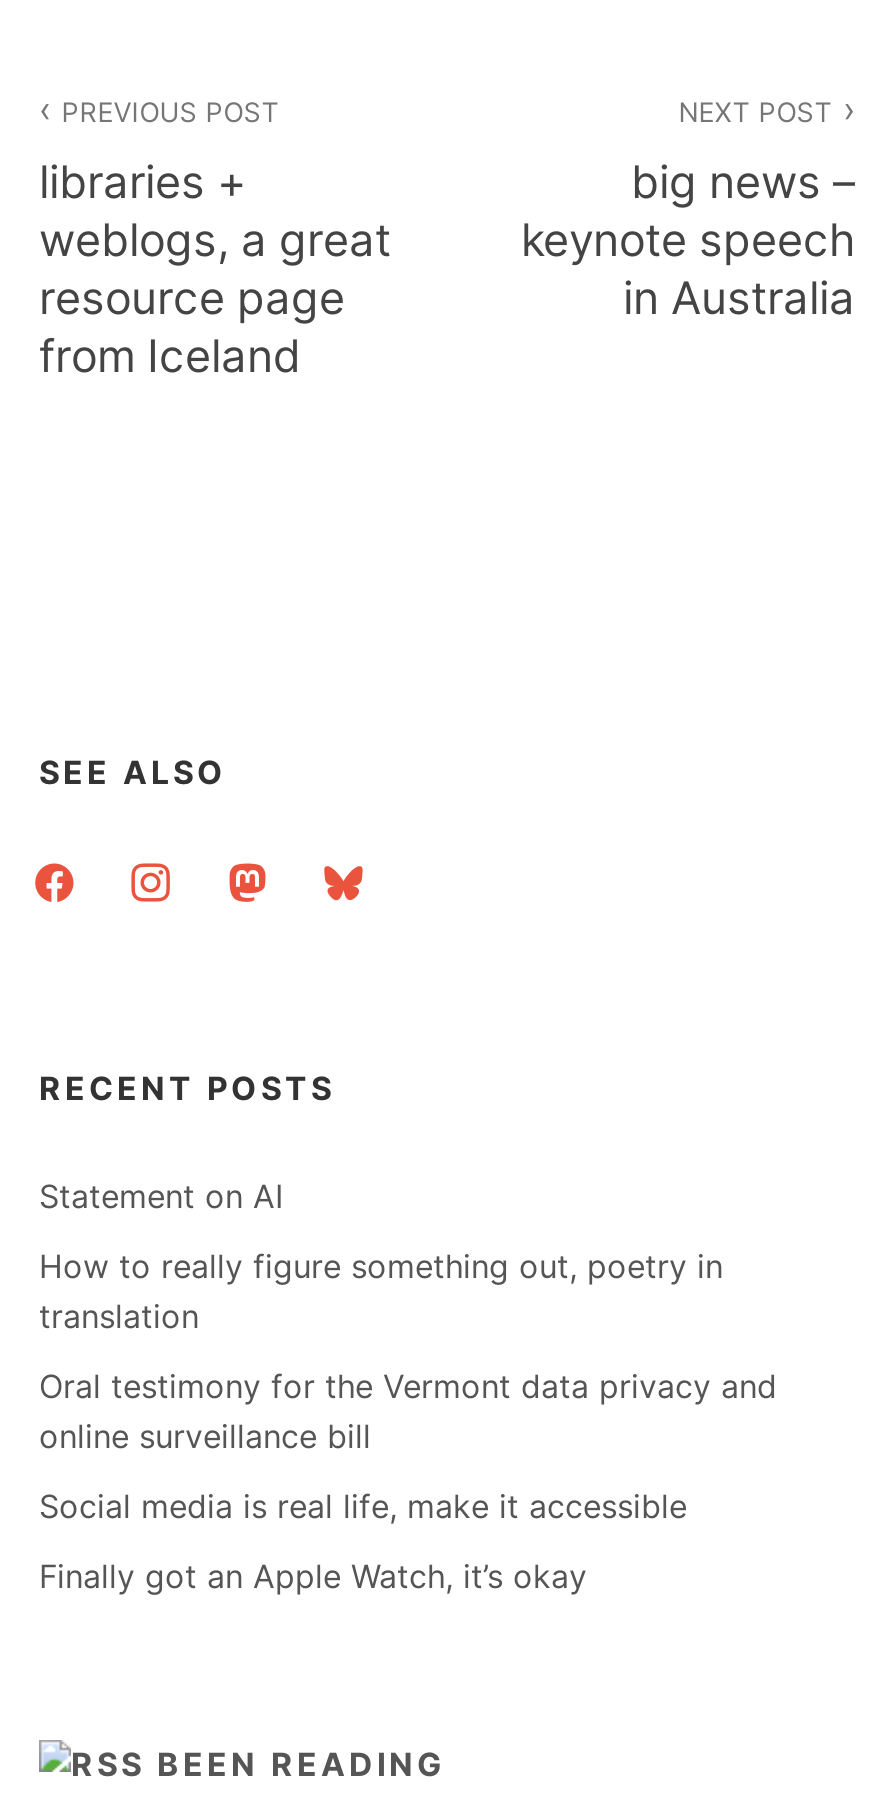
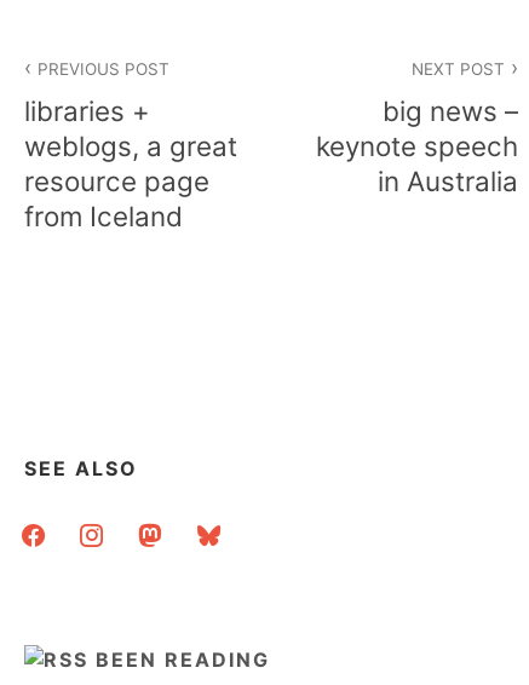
- RECENT POSTS
- Statement on AI
- How to really figure something out, poetry in
- translation
- Oral testimony for the Vermont data privacy and
- online surveillance bill
- Social media is real life, make it accessible
- Finally got an Apple Watch, it’s okay
